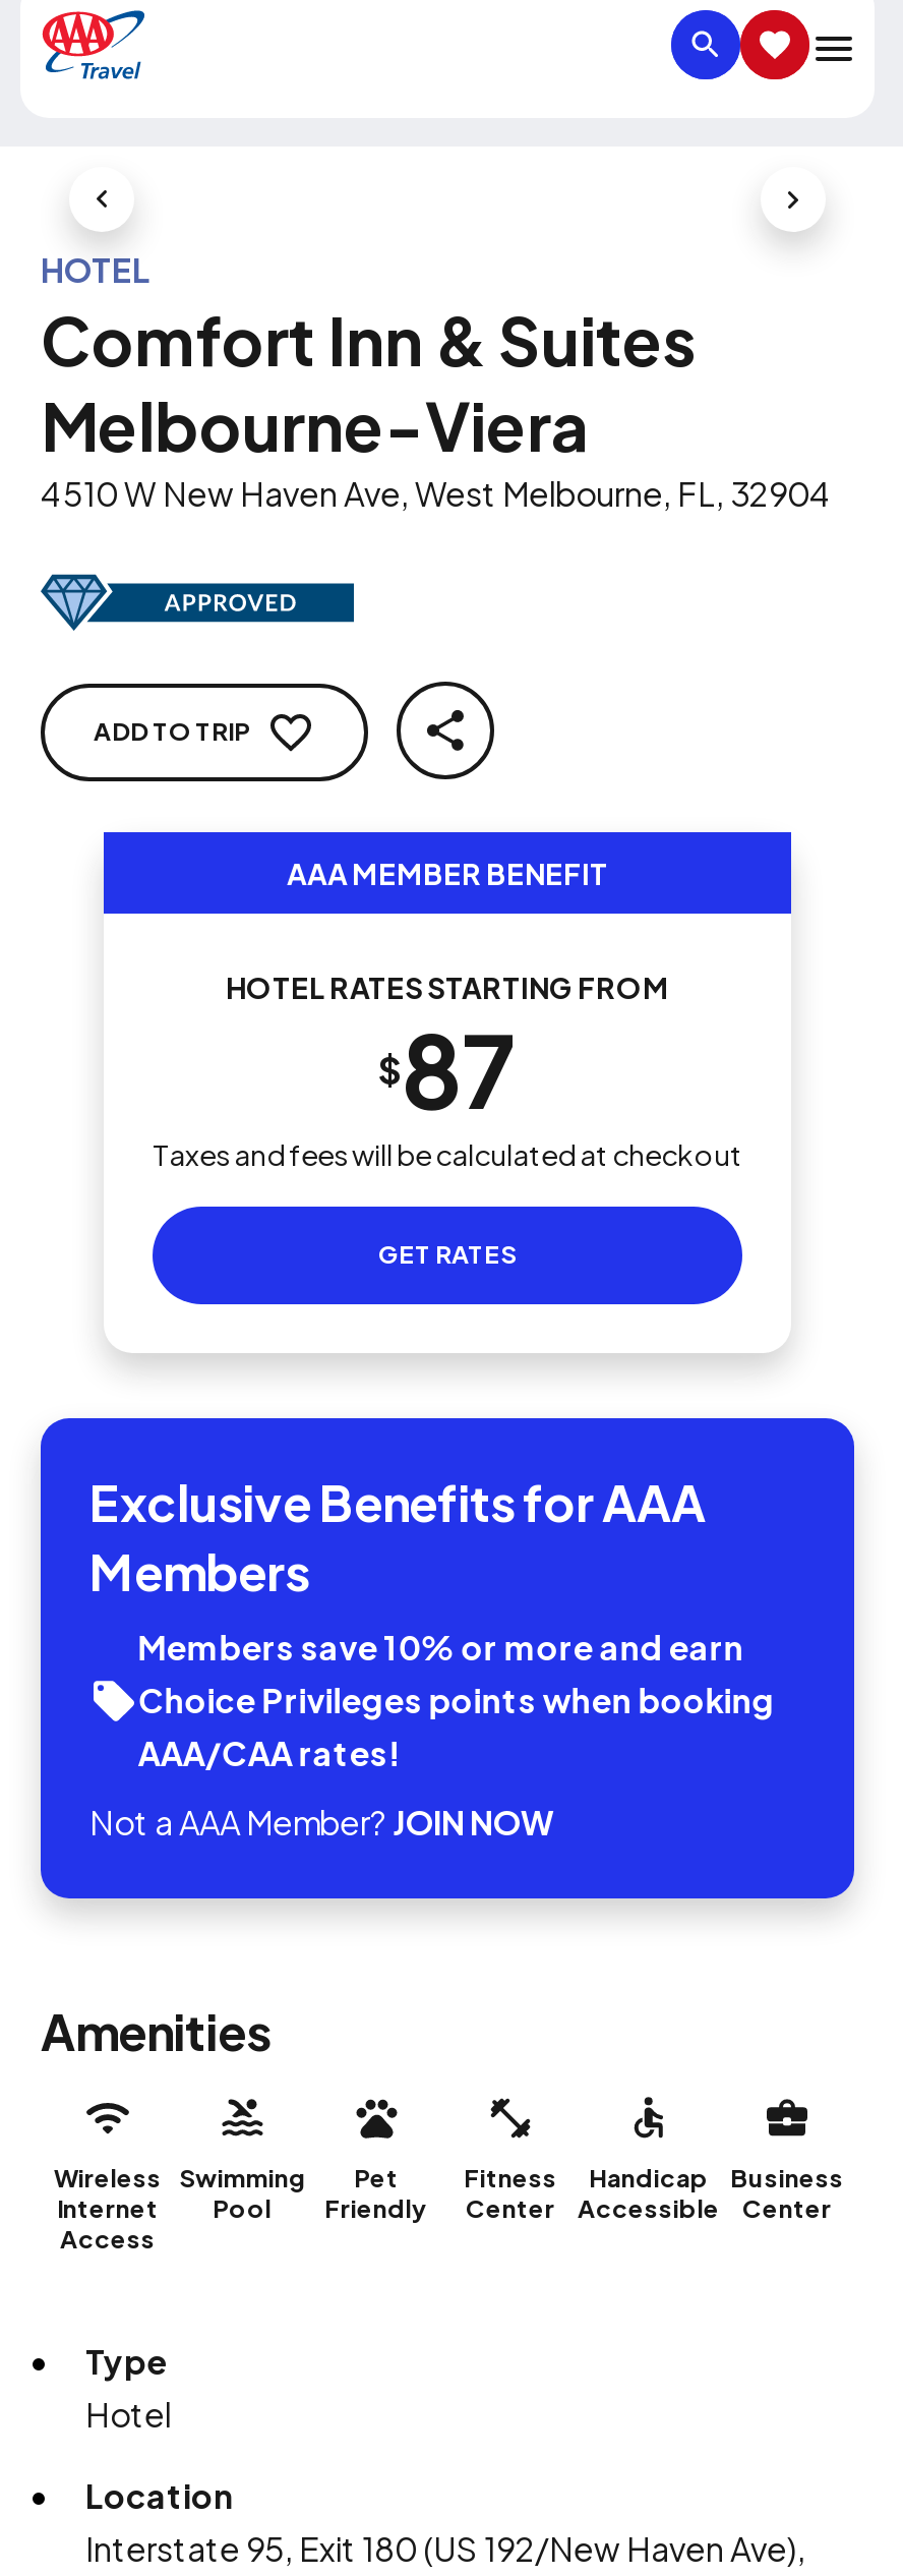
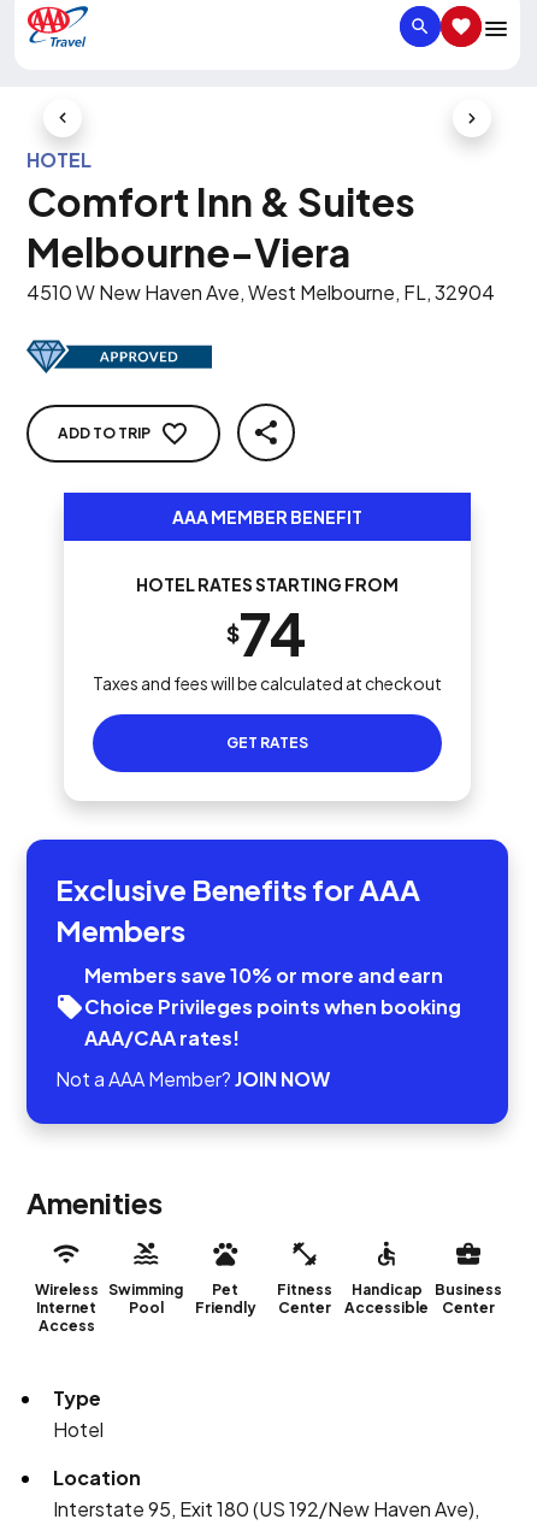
- $87
+ $74
